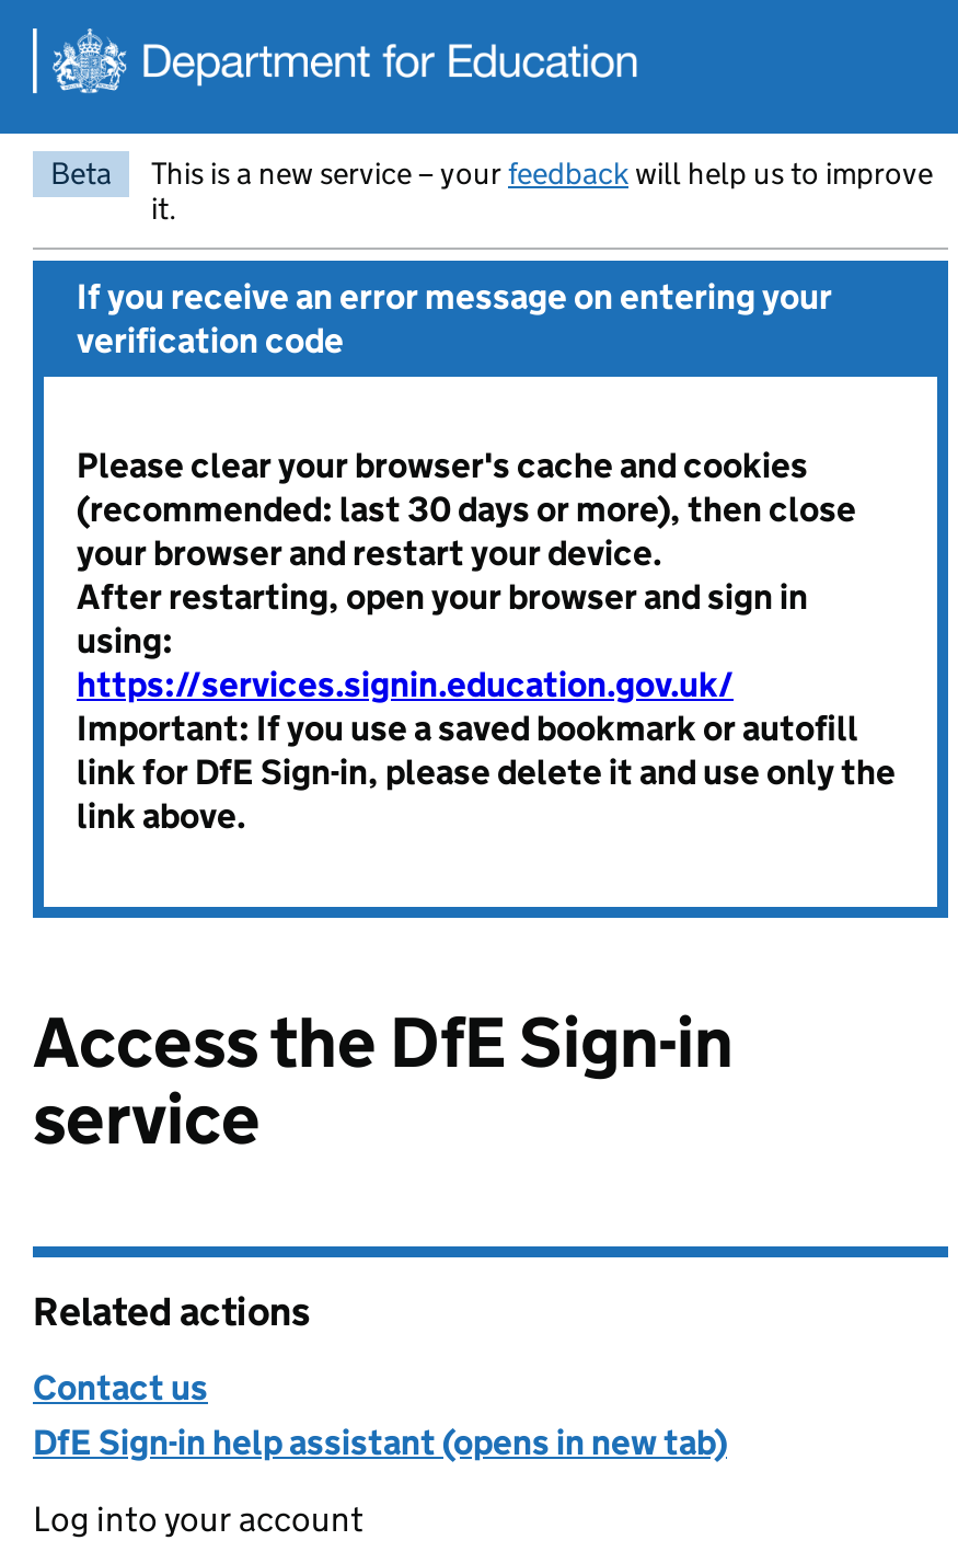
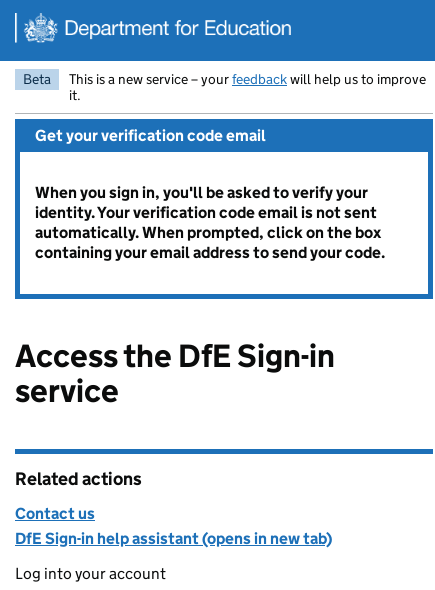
- If you receive an error message on entering your
- verification code
+ Get your verification code email

- Please clear your browser's cache and cookies
- (recommended: last 30 days or more), then close
- your browser and restart your device.
- After restarting, open your browser and sign in
- using:
- https://services.signin.education.gov.uk/
- Important: If you use a saved bookmark or autofill
- link for DfE Sign-in, please delete it and use only the
- link above.
+ When you sign in, you'll be asked to verify your
+ identity. Your verification code email is not sent
+ automatically. When prompted, click on the box
+ containing your email address to send your code.
